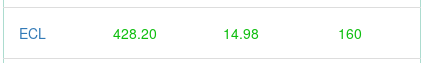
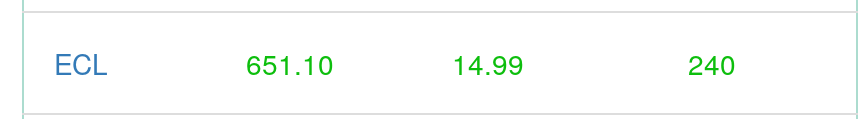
- 428.20
- 14.98
- 160
+ 651.10
+ 14.99
+ 240
